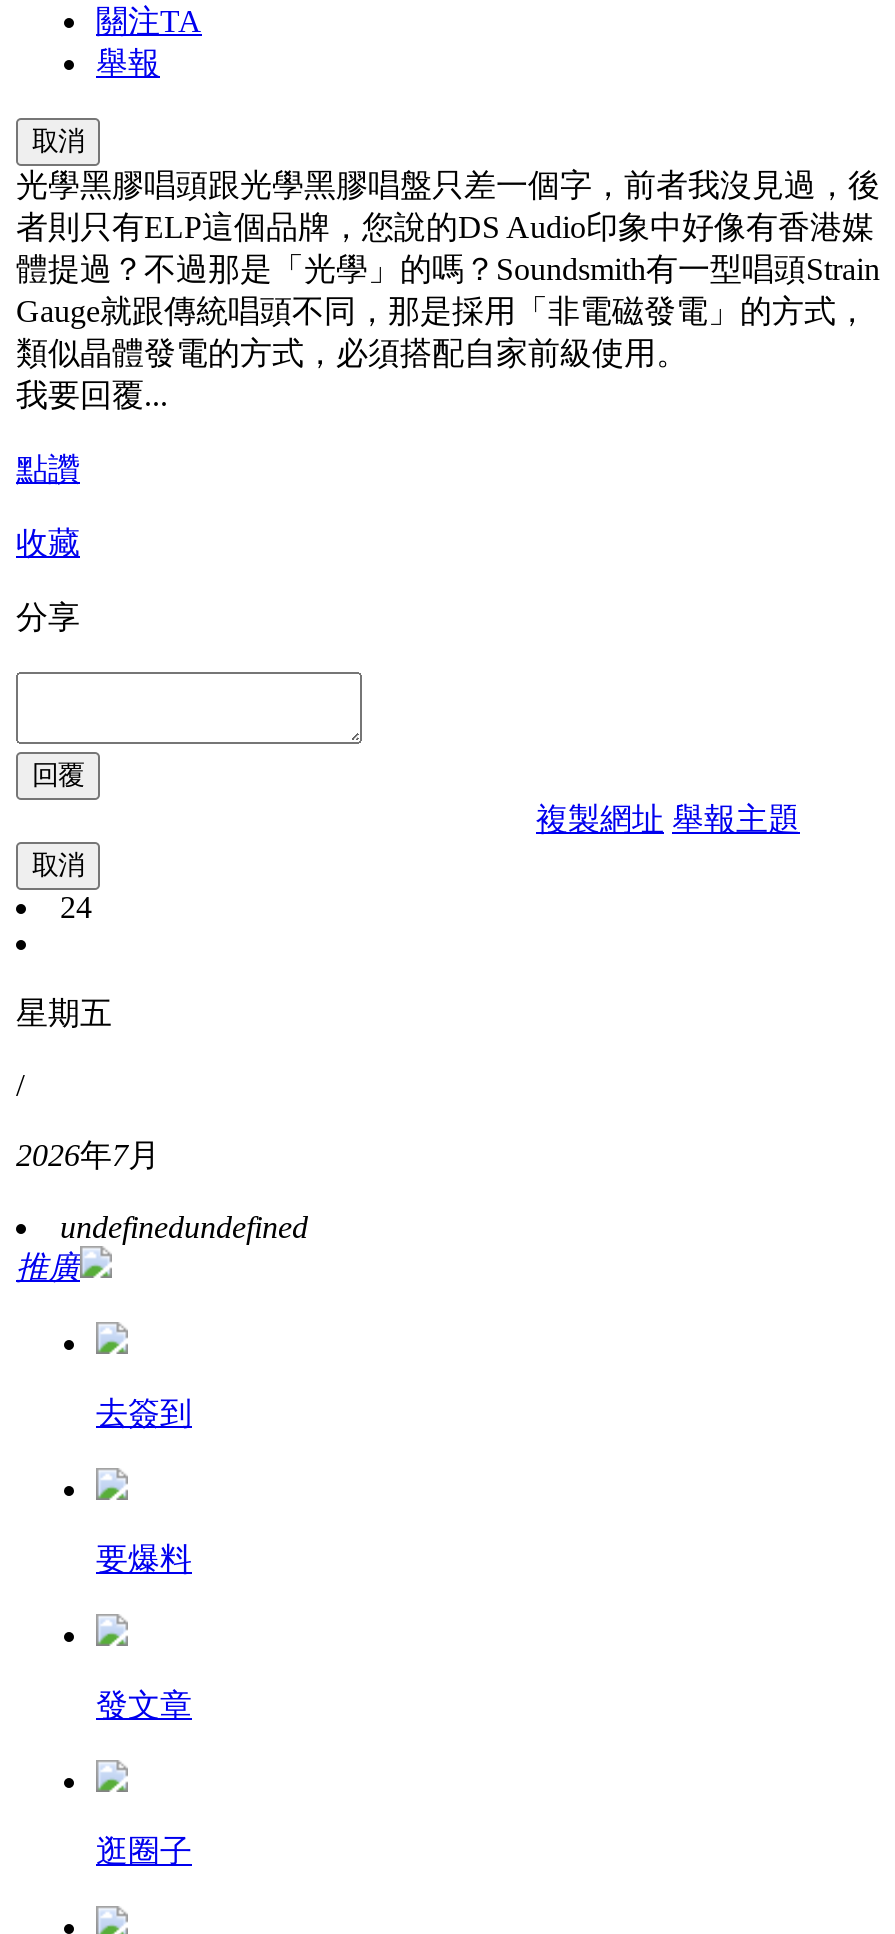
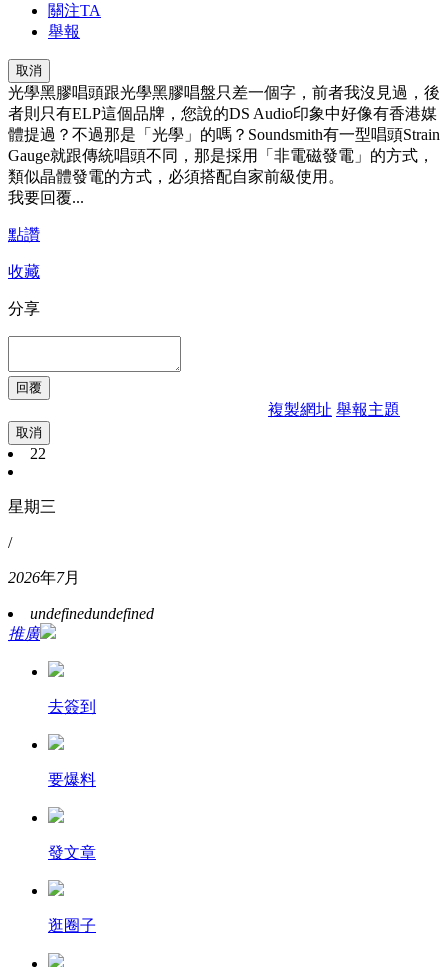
- 24
+ 22

- 星期五
+ 星期三
